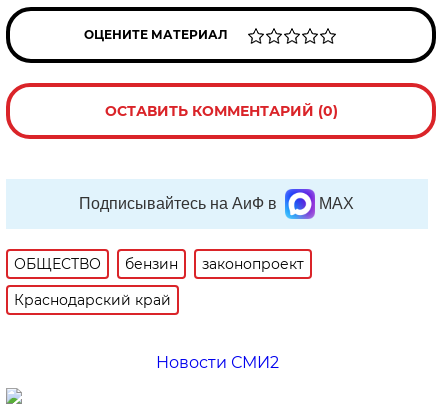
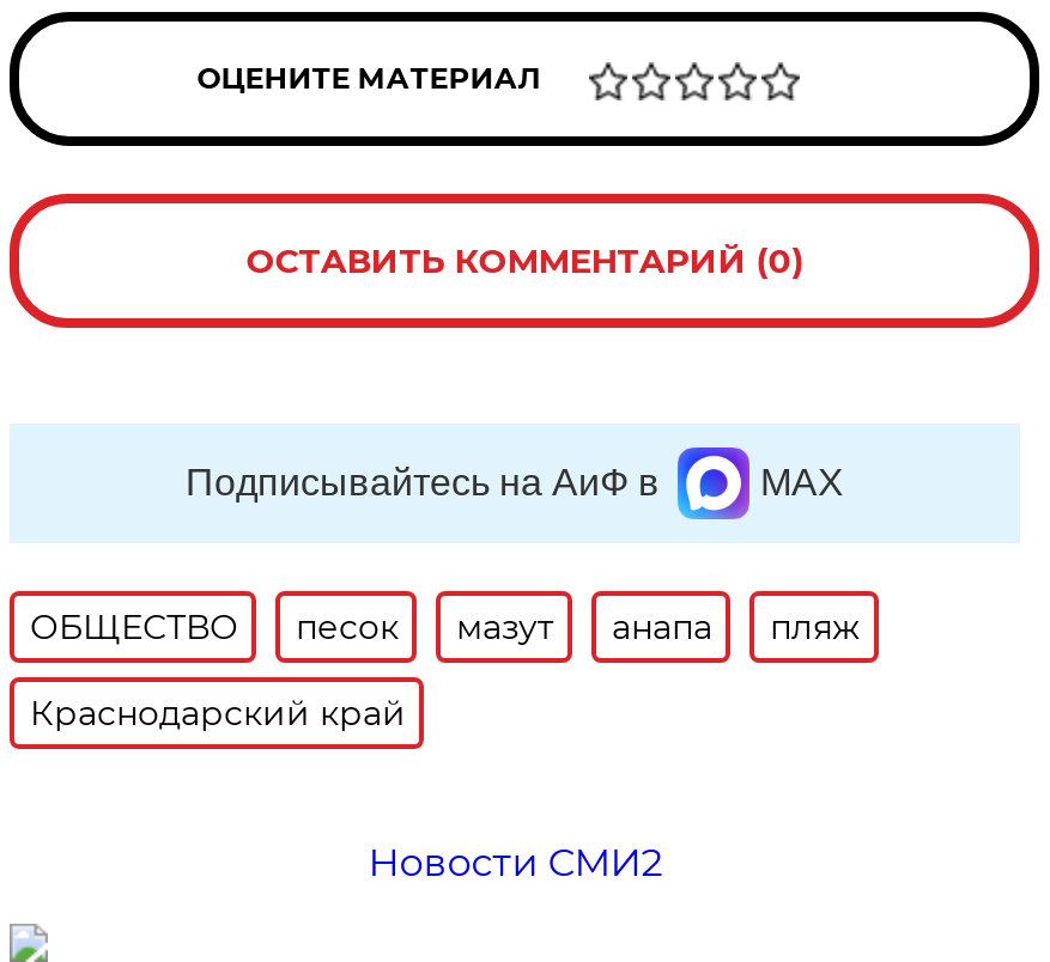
- бензин
- законопроект
+ песок
+ мазут
+ анапа
+ пляж
